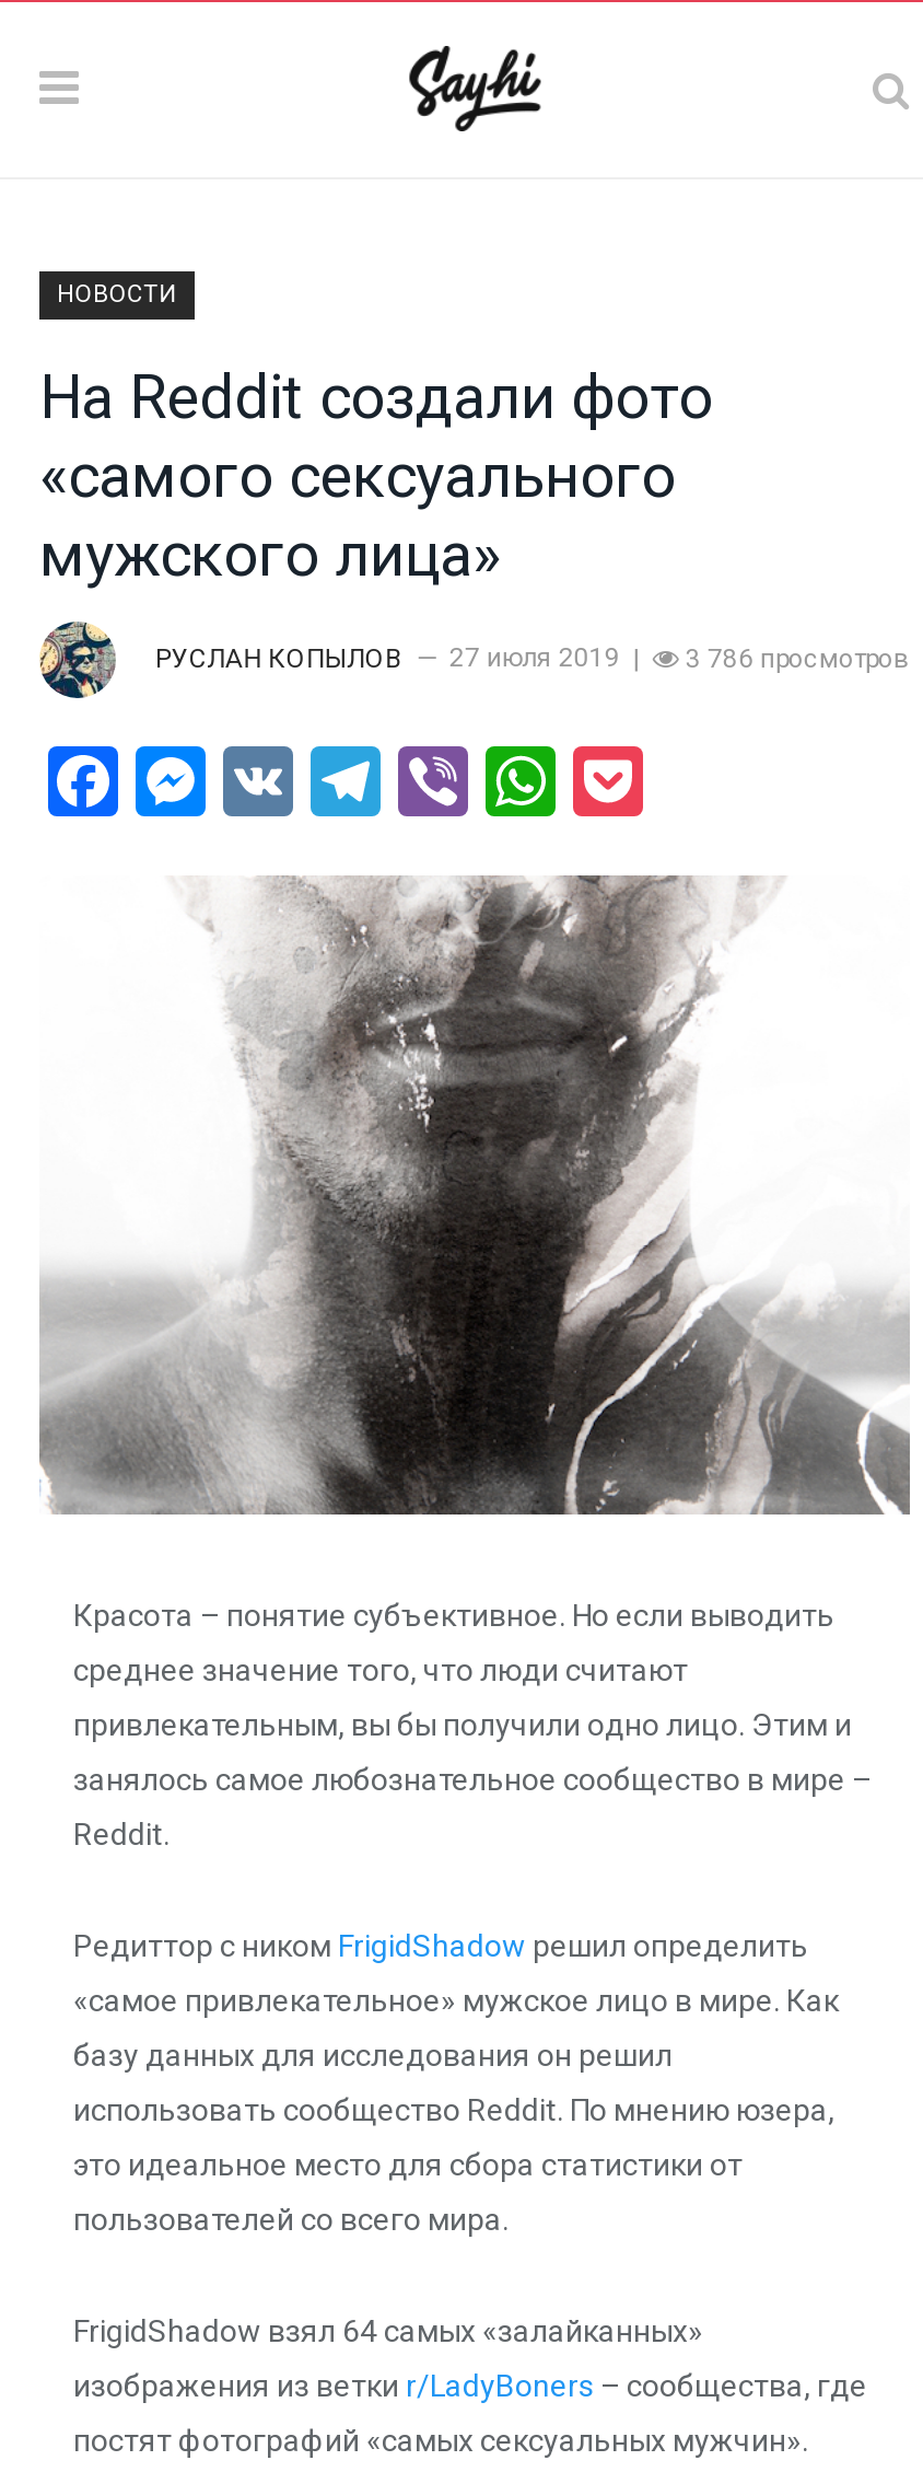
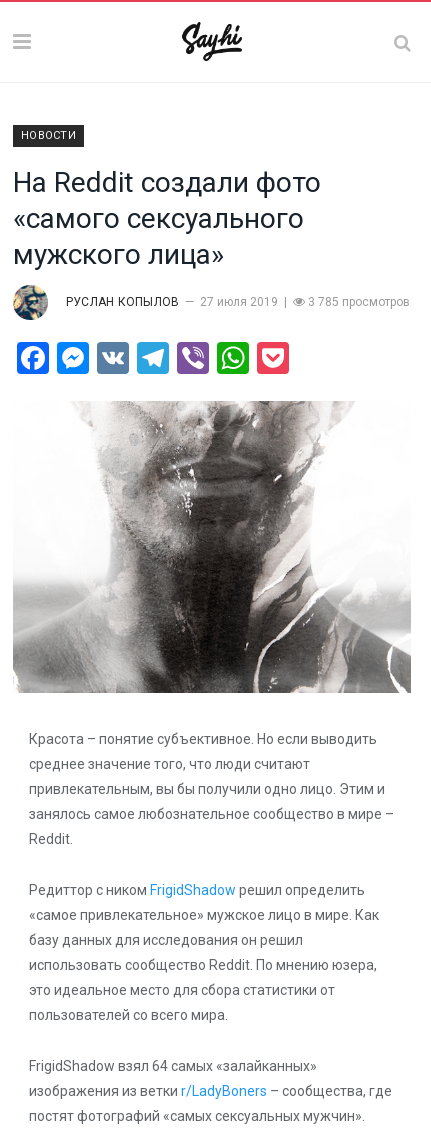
- РУСЛАН КОПЫЛОВ 27 июля 2019 3 786 просмотров
+ РУСЛАН КОПЫЛОВ 27 июля 2019 3 785 просмотров
